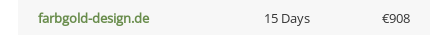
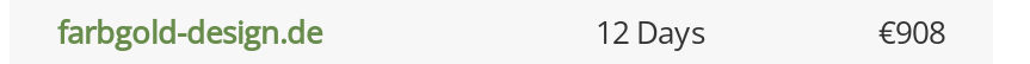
- 15 Days
+ 12 Days
